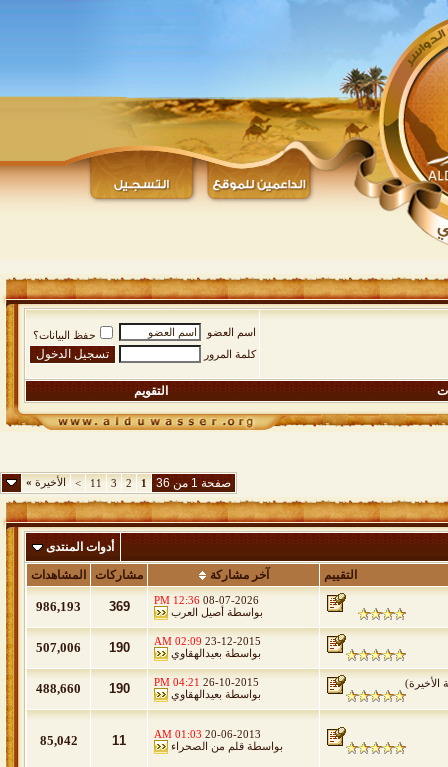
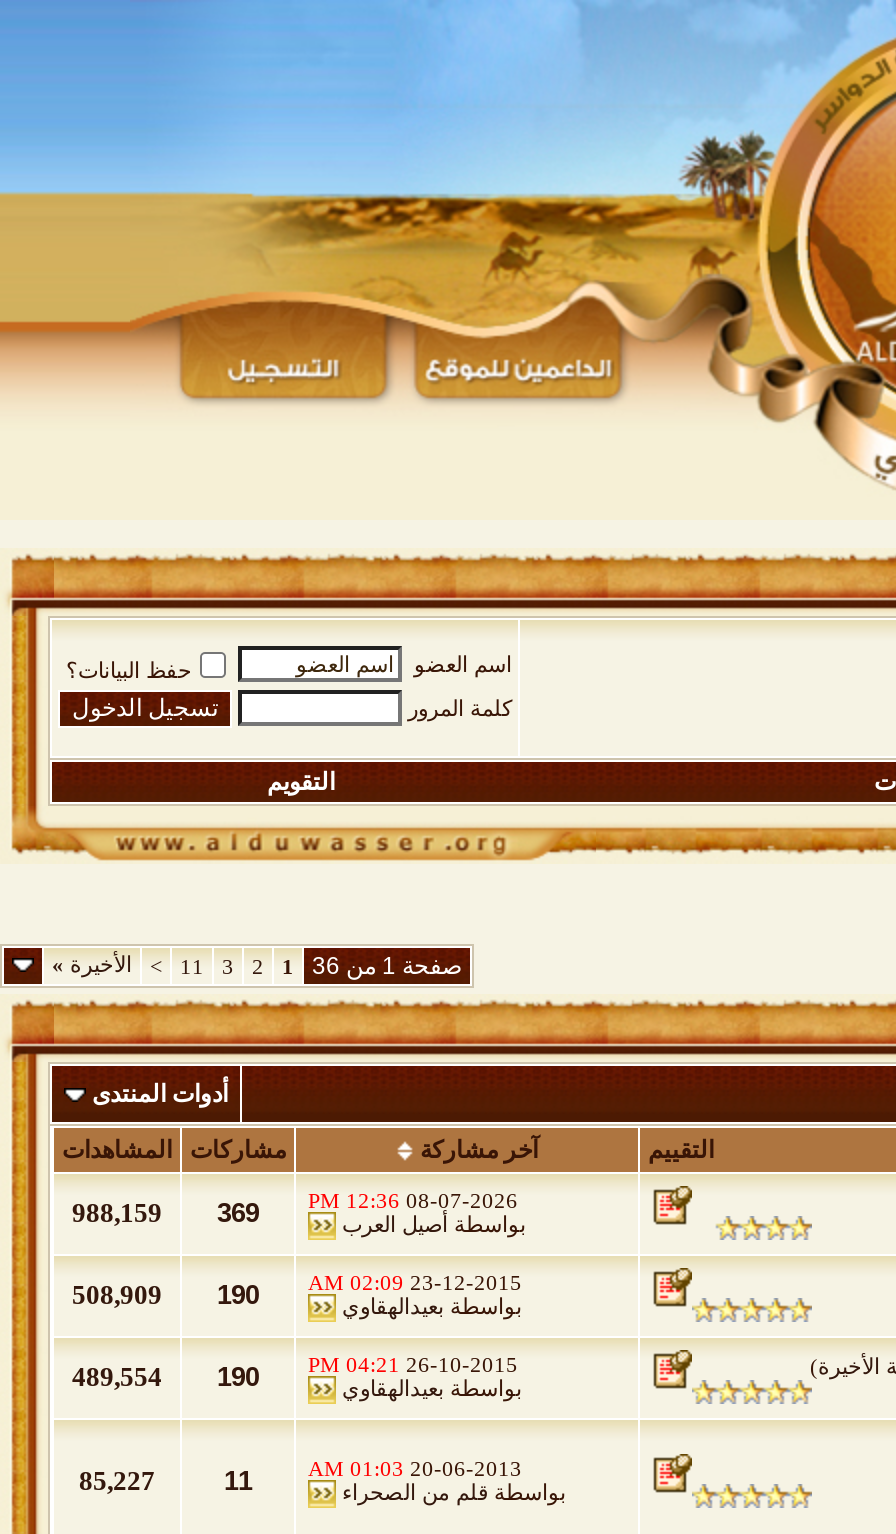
- 986,193 369
+ 988,159 369

- 507,006 190
+ 508,909 190

- 488,660 190
+ 489,554 190

- 85,042
+ 85,227
